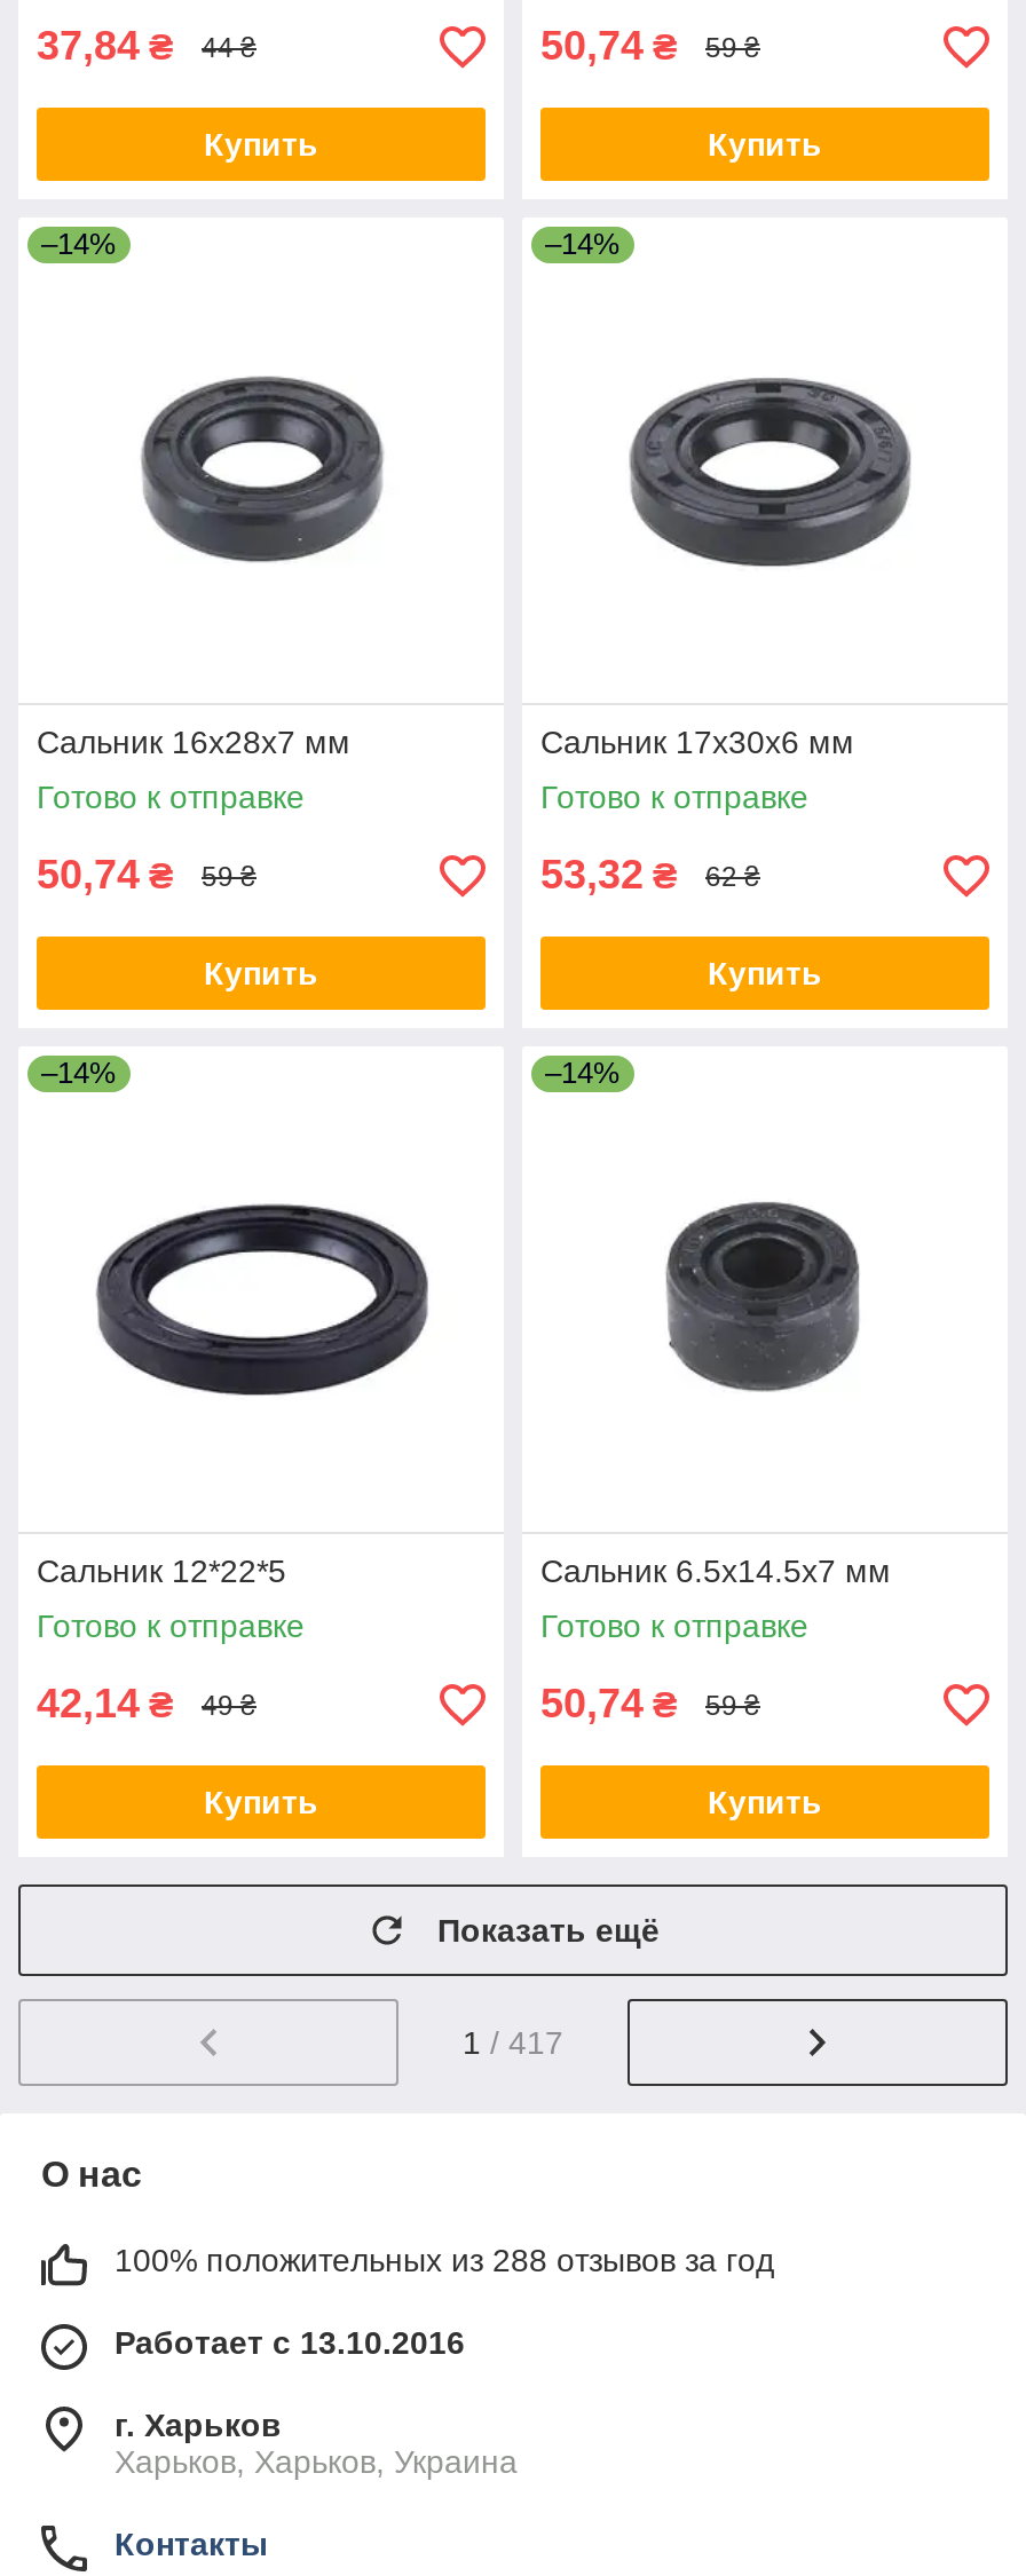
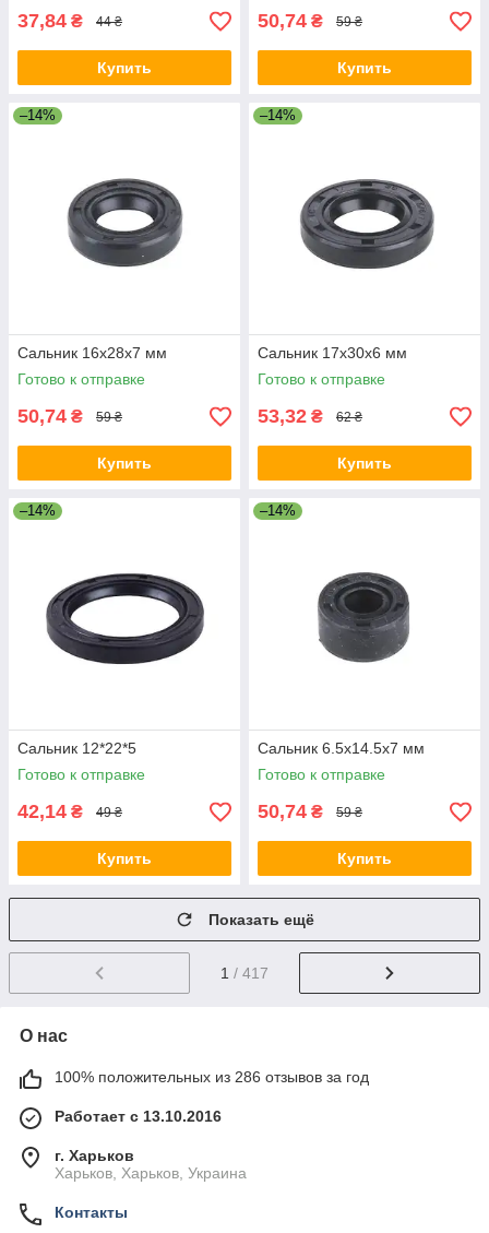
- 100% положительных из 288 отзывов за год
+ 100% положительных из 286 отзывов за год
